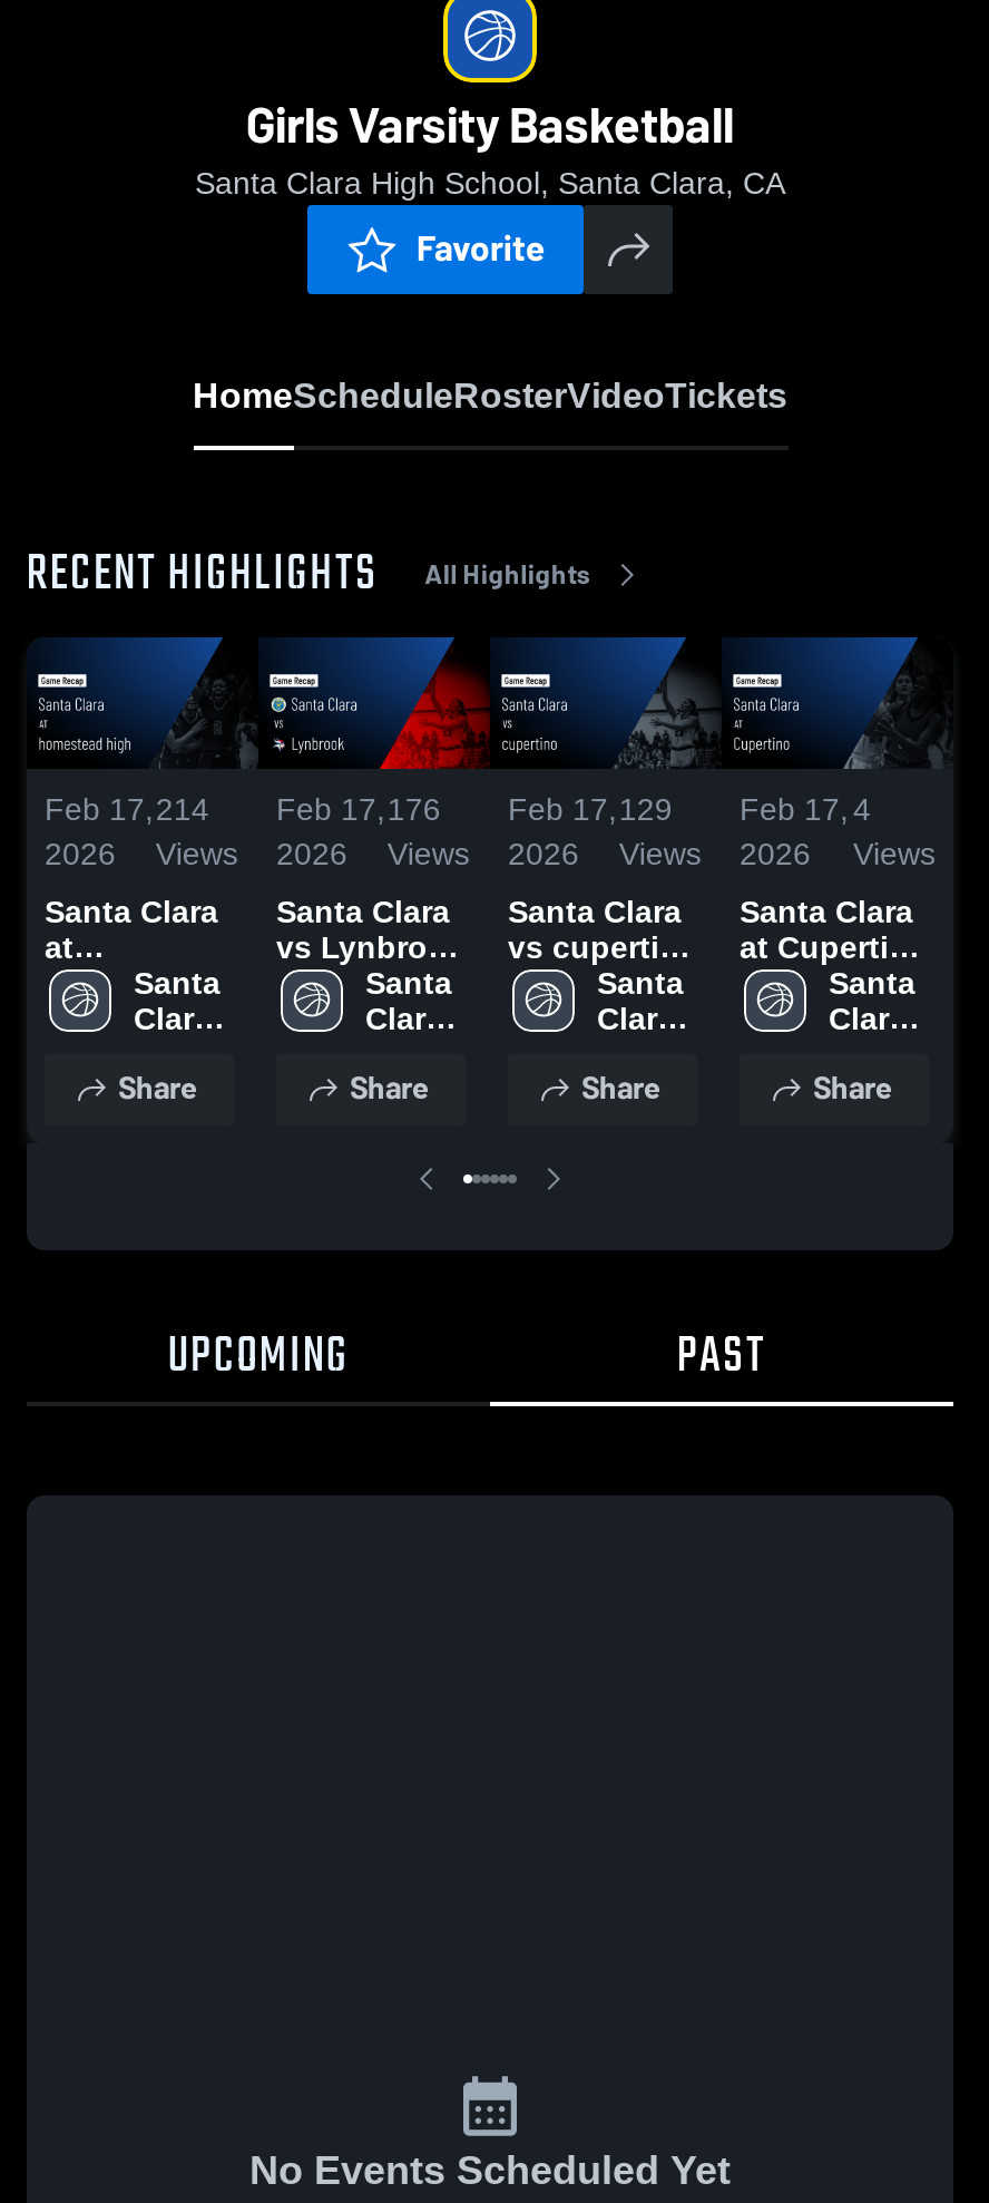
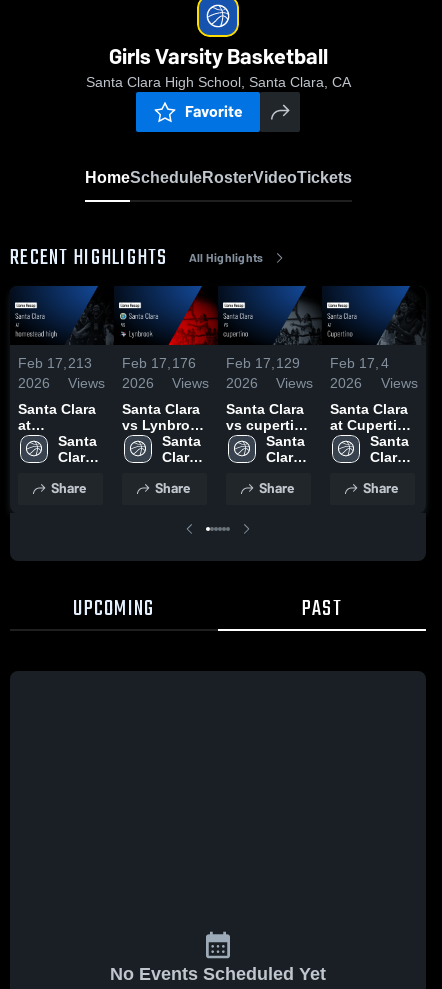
- Feb 17, 214 Feb 17, 176 Feb 17, 129 Feb 17, 4
+ Feb 17, 213 Feb 17, 176 Feb 17, 129 Feb 17, 4
